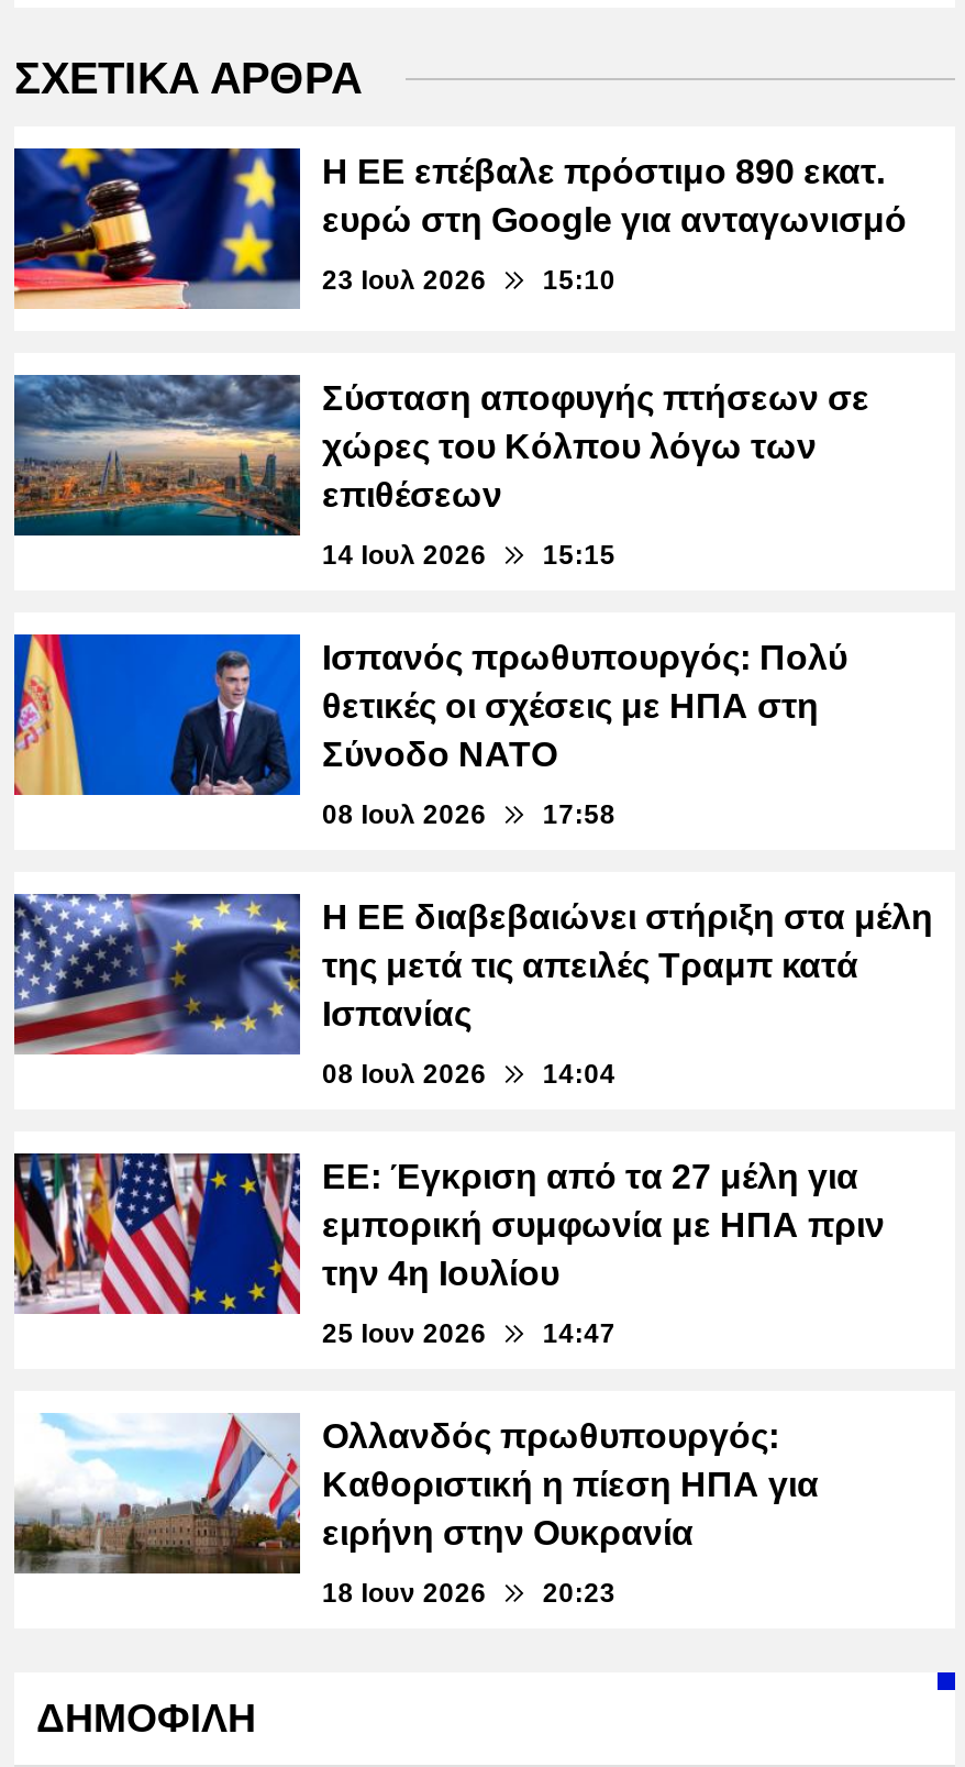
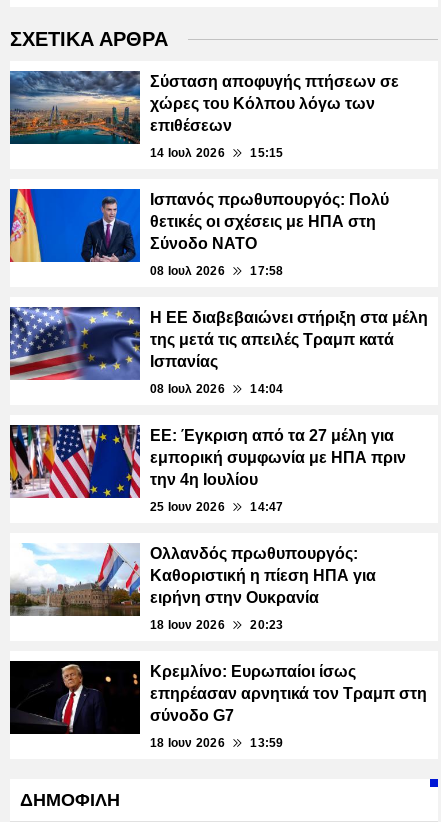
- [image]
- Η ΕΕ επέβαλε πρόστιμο 890 εκατ.
- ευρώ στη Google για ανταγωνισμό
- 23 Ιουλ 2026
- 15:10

moved up: [image] | Σύσταση αποφυγής πτήσεων σε | χώρες του Κόλπου λόγω των | ... | 18 Ιουν 2026 | 20:23

+ [image]
+ Κρεμλίνο: Ευρωπαίοι ίσως
+ επηρέασαν αρνητικά τον Τραμπ στη
+ σύνοδο G7
+ 18 Ιουν 2026
+ 13:59
